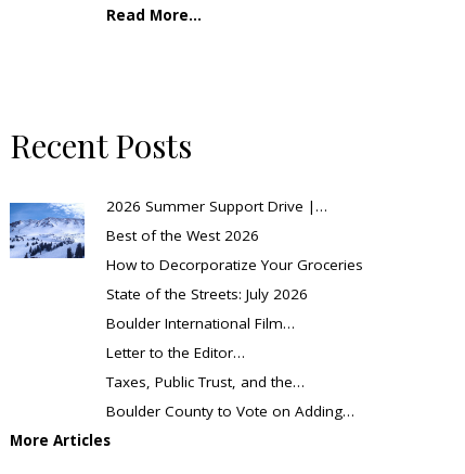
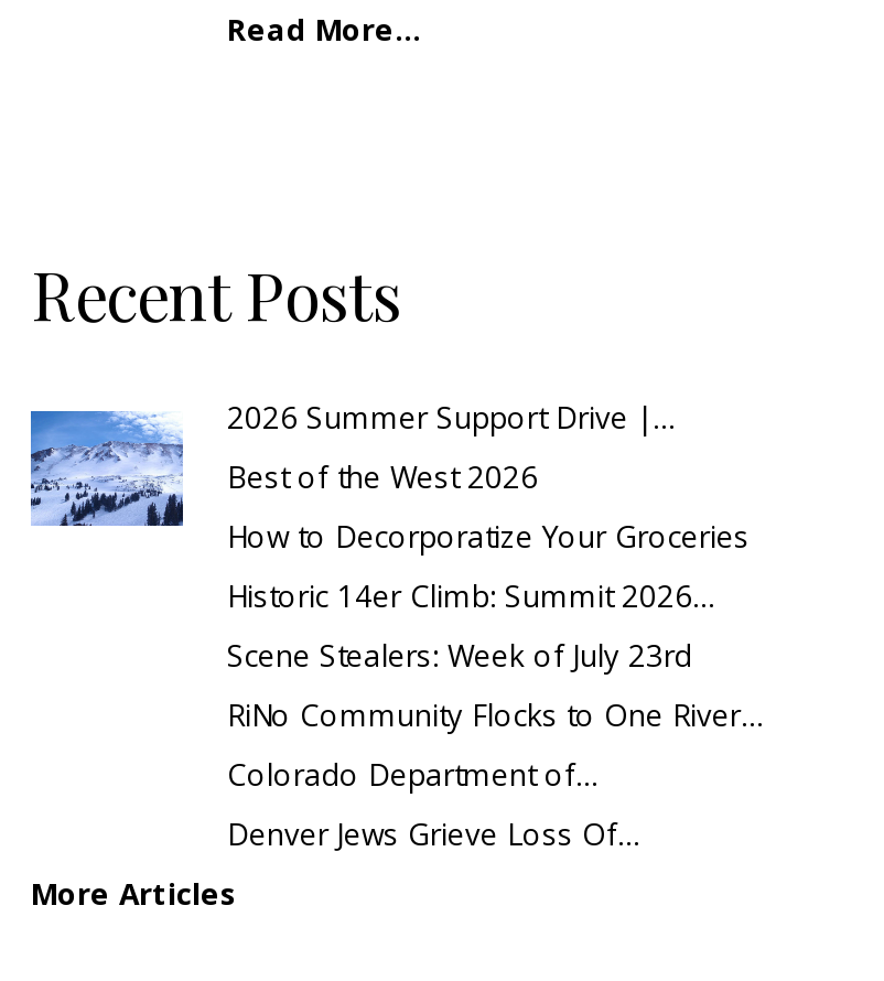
- State of the Streets: July 2026
+ Historic 14er Climb: Summit 2026…

- Boulder International Film…
+ Scene Stealers: Week of July 23rd

- Letter to the Editor…
+ RiNo Community Flocks to One River…

- Taxes, Public Trust, and the…
+ Colorado Department of…

- Boulder County to Vote on Adding…
+ Denver Jews Grieve Loss Of…
